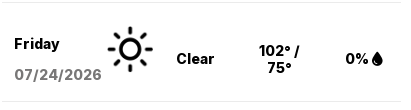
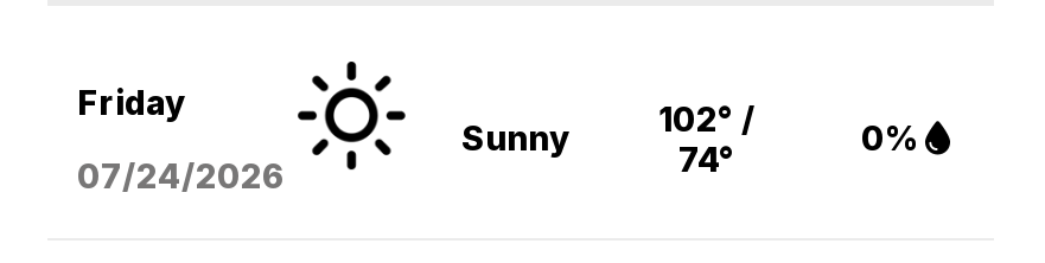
- Clear
+ Sunny

- 75°
+ 74°
